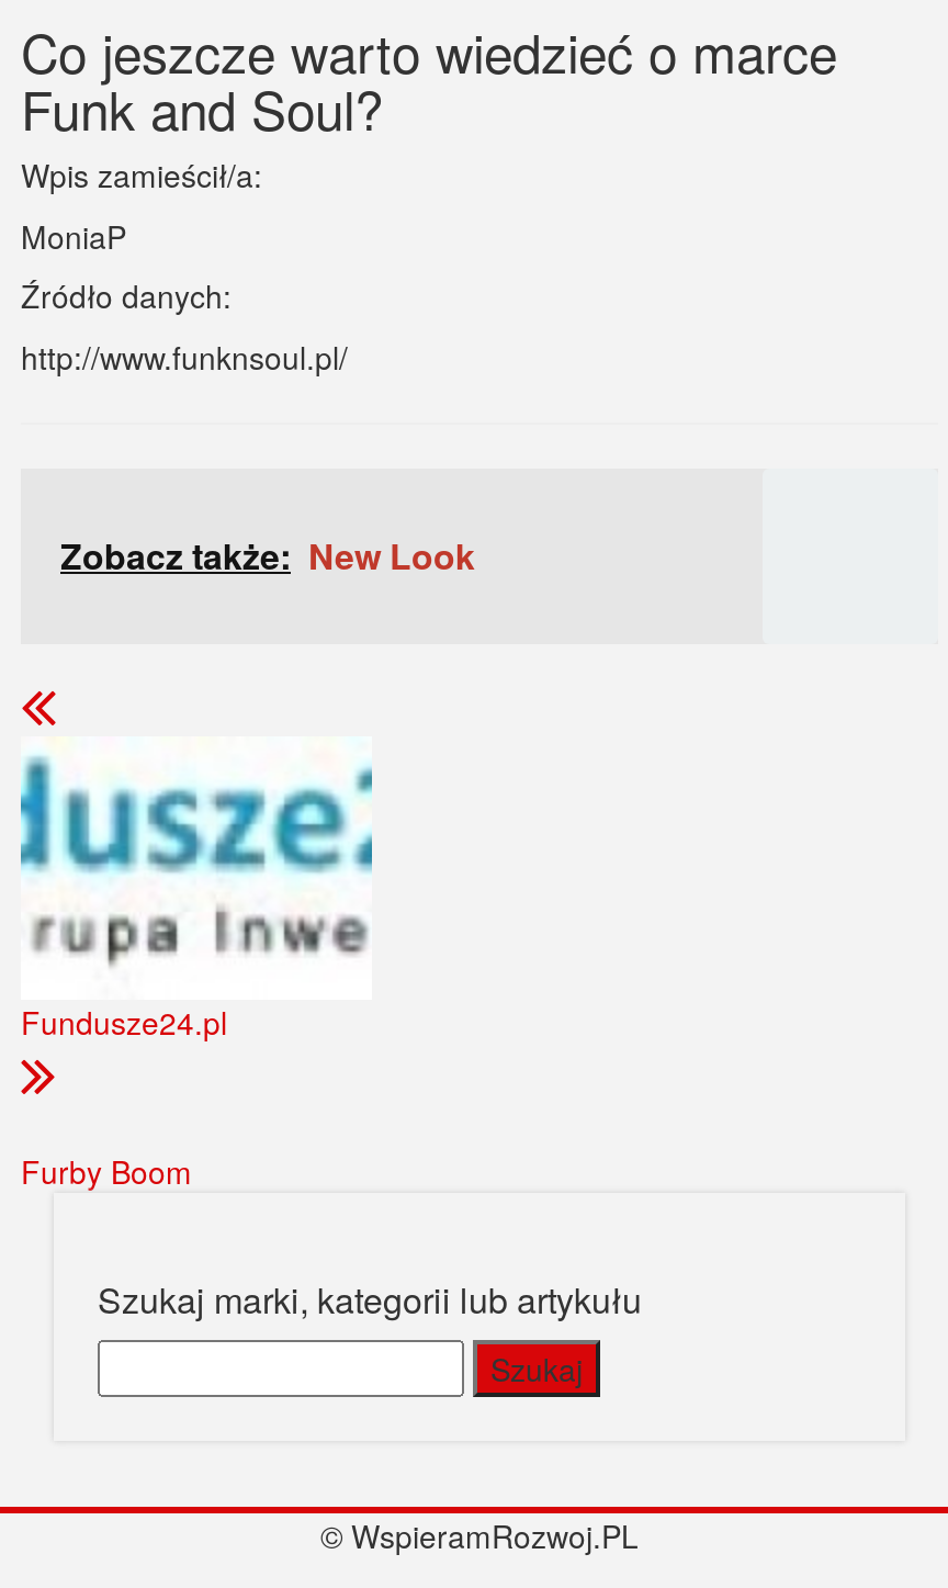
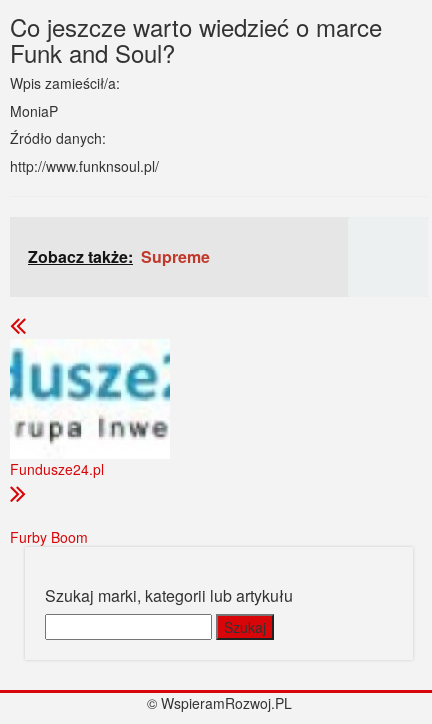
- Zobacz także: New Look
+ Zobacz także: Supreme
